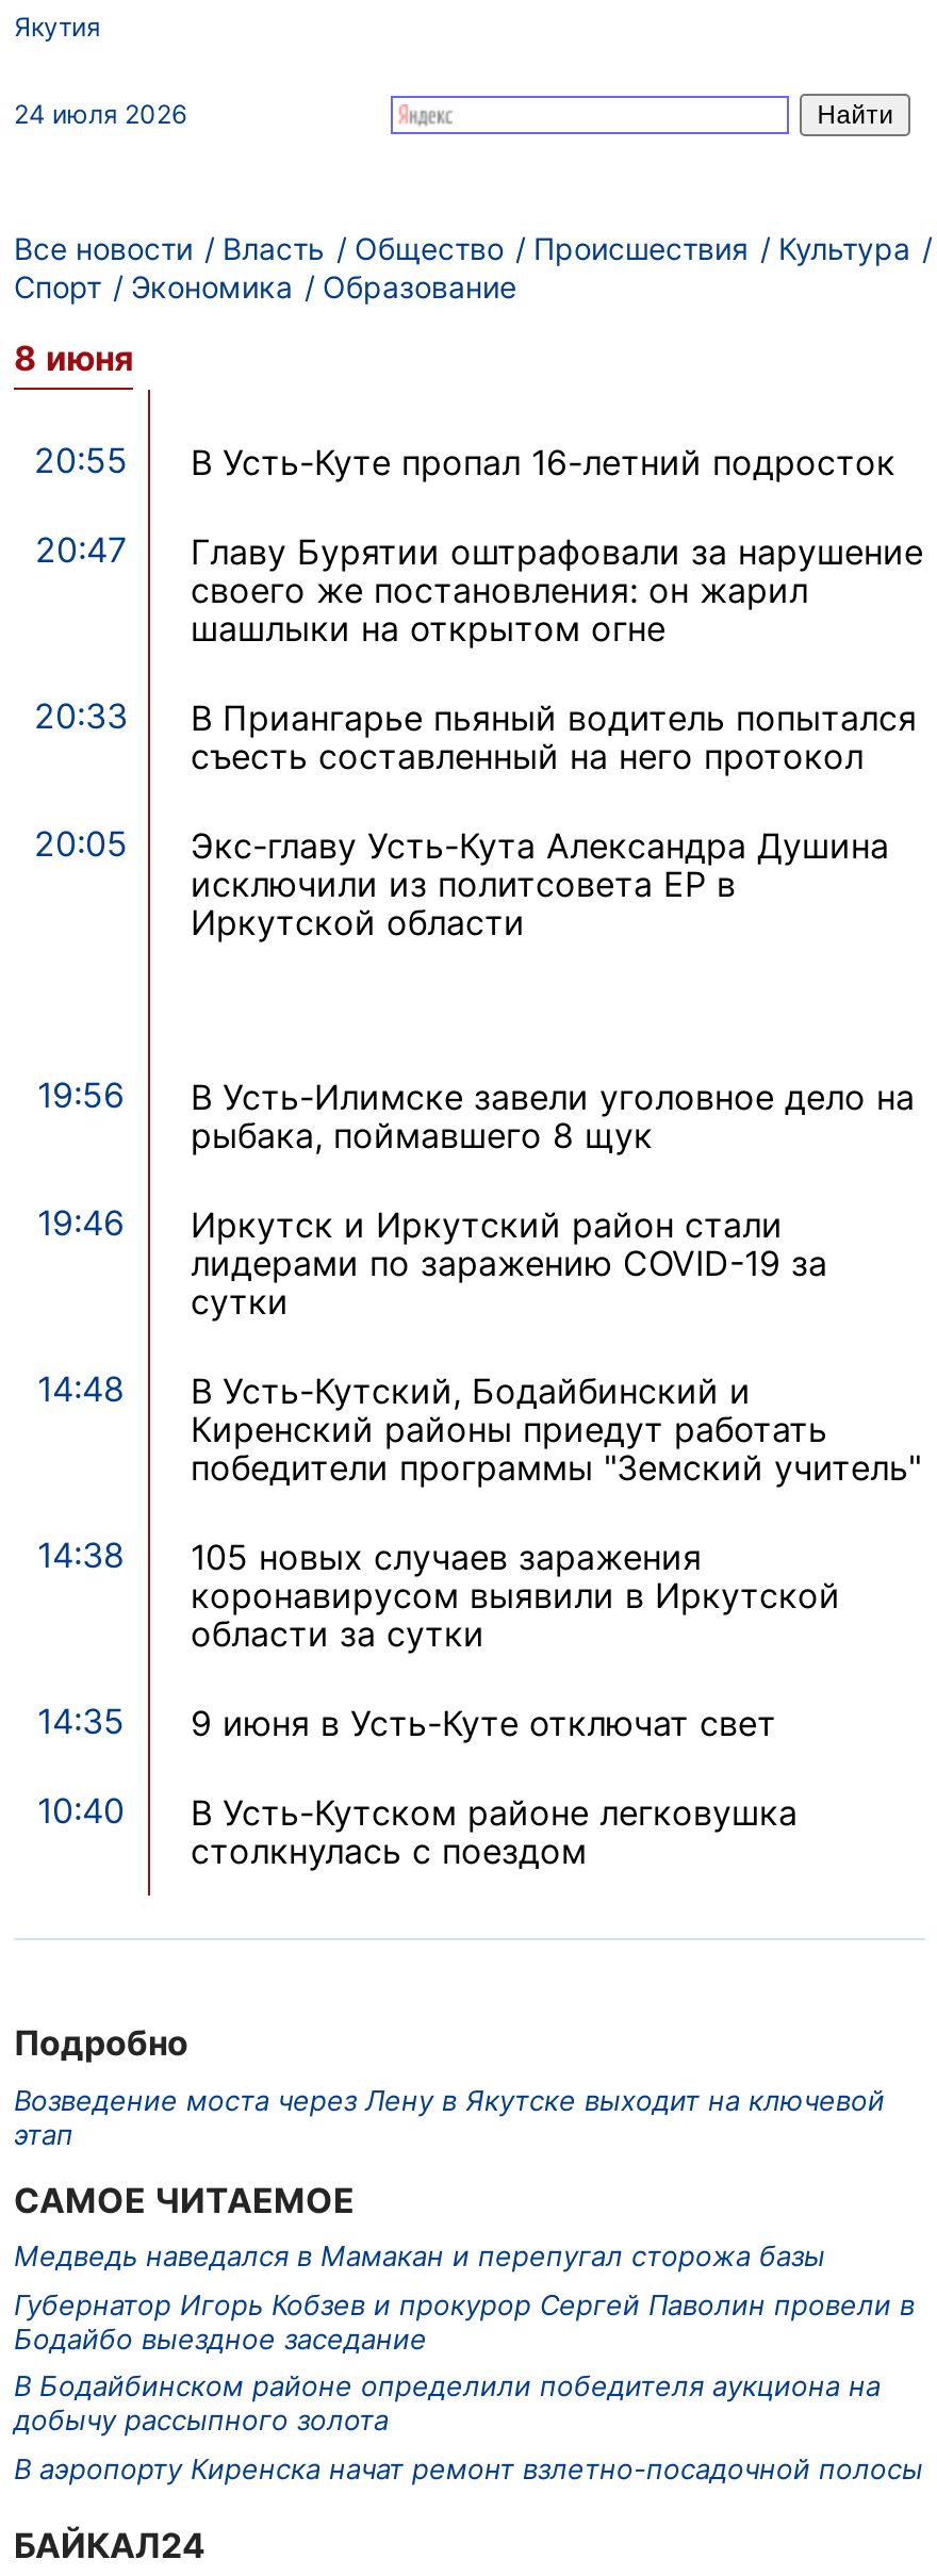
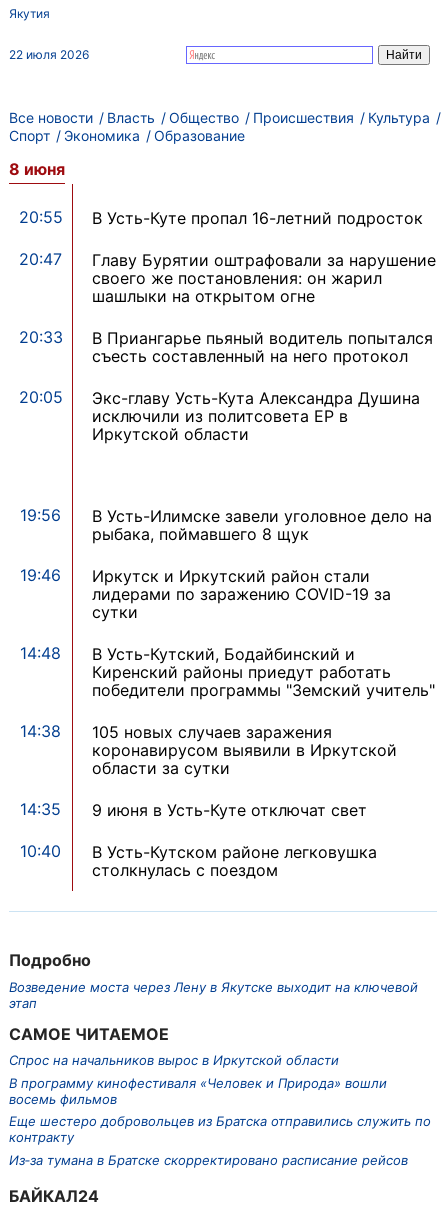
- 24 июля 2026
+ 22 июля 2026

- Медведь наведался в Мамакан и перепугал сторожа базы
- Губернатор Игорь Кобзев и прокурор Сергей Паволин провели в
- Бодайбо выездное заседание
- В Бодайбинском районе определили победителя аукциона на
- добычу рассыпного золота
- В аэропорту Киренска начат ремонт взлетно-посадочной полосы
+ Спрос на начальников вырос в Иркутской области
+ В программу кинофестиваля «Человек и Природа» вошли
+ восемь фильмов
+ Еще шестеро добровольцев из Братска отправились служить по
+ контракту
+ Из‑за тумана в Братске скорректировано расписание рейсов
